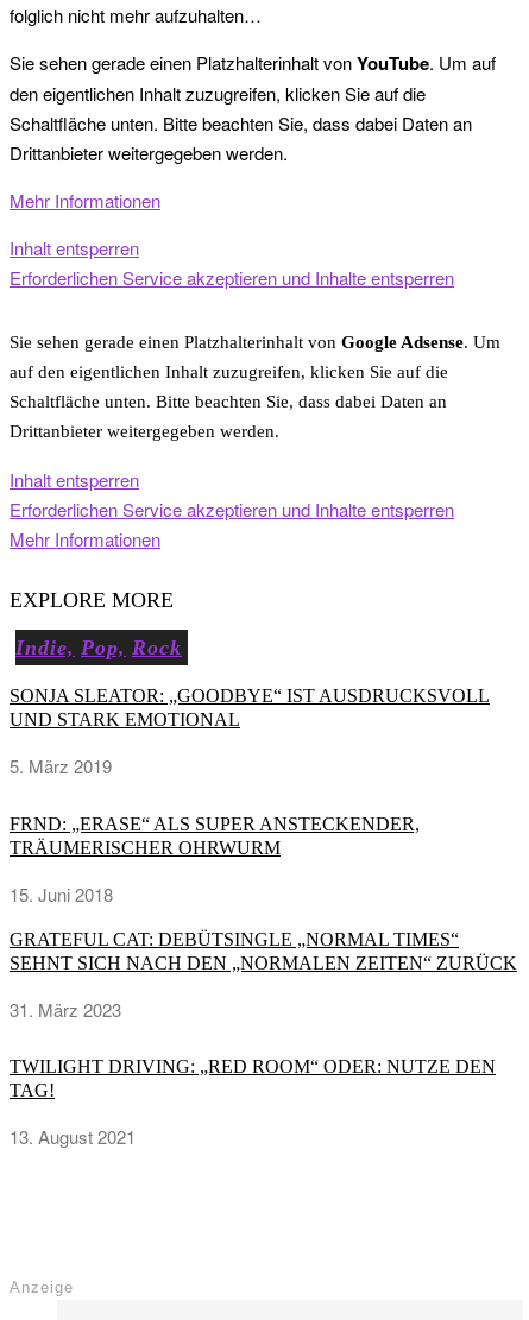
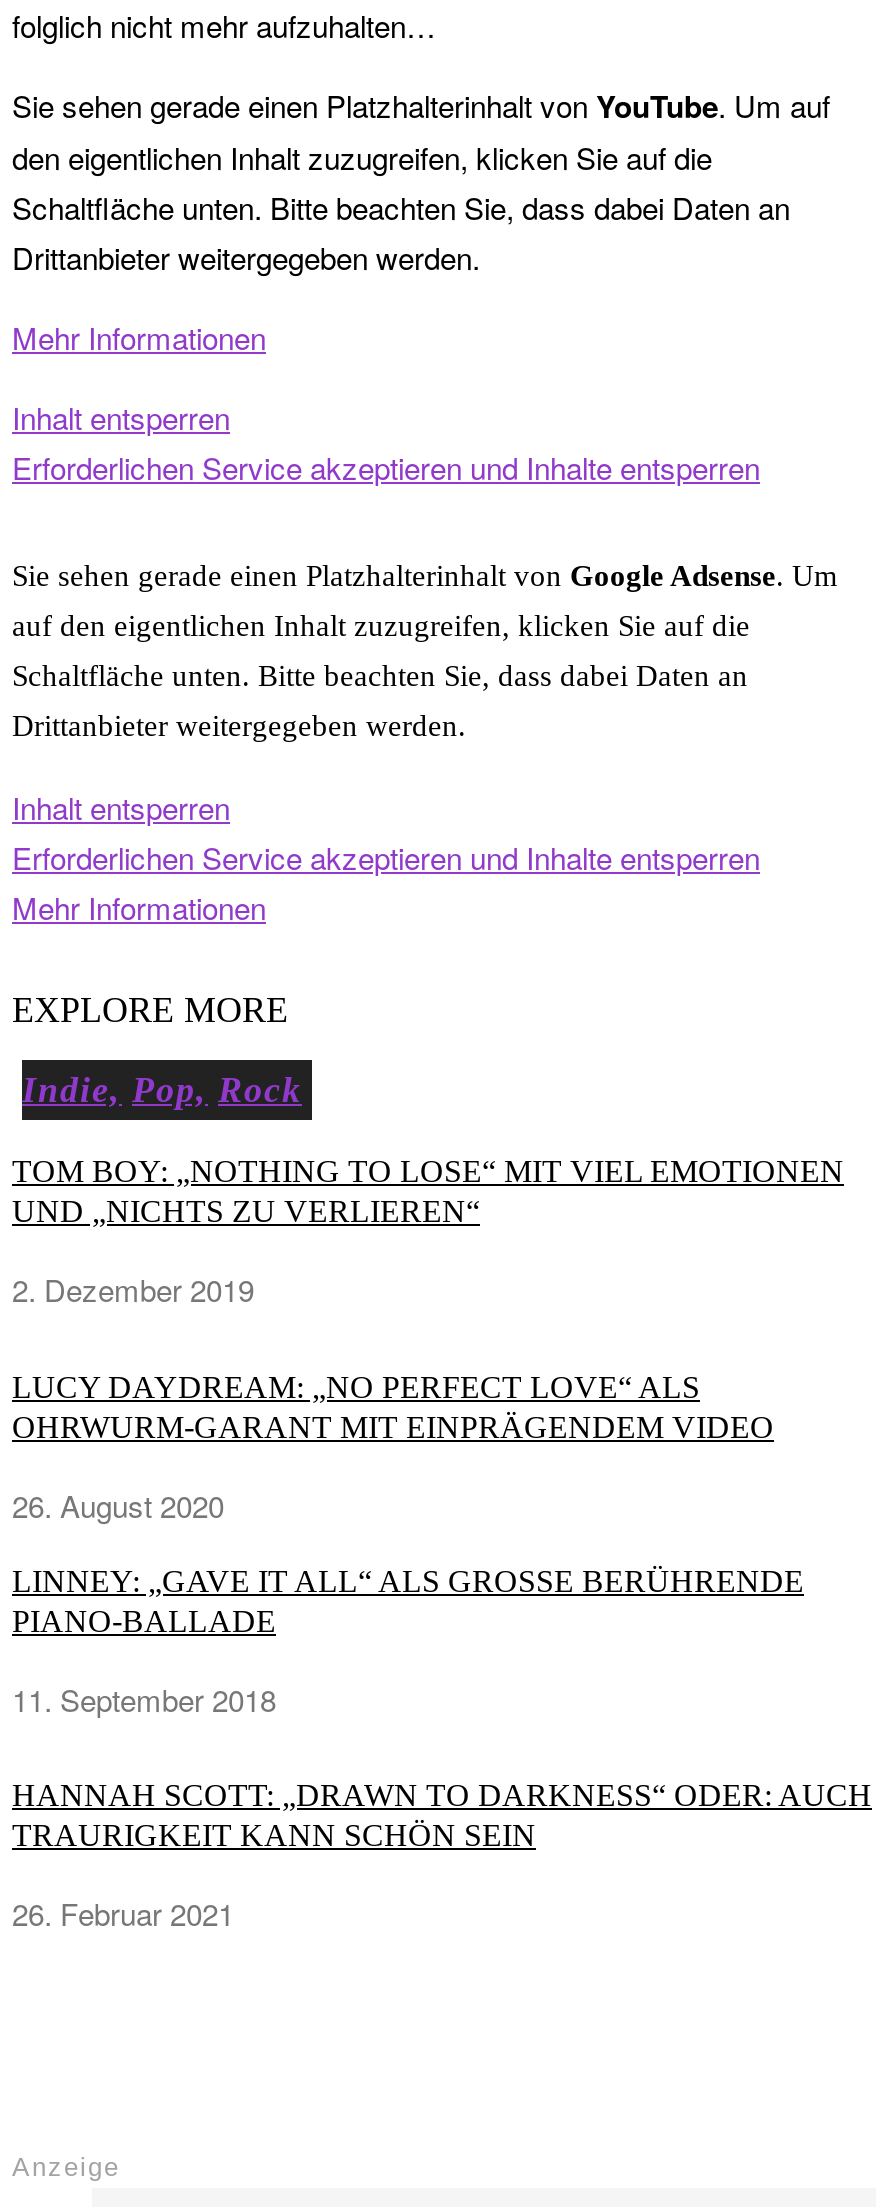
- SONJA SLEATOR: „GOODBYE“ IST AUSDRUCKSVOLL
- UND STARK EMOTIONAL
+ TOM BOY: „NOTHING TO LOSE“ MIT VIEL EMOTIONEN
+ UND „NICHTS ZU VERLIEREN“

- 5. März 2019
+ 2. Dezember 2019

- FRND: „ERASE“ ALS SUPER ANSTECKENDER,
- TRÄUMERISCHER OHRWURM
+ LUCY DAYDREAM: „NO PERFECT LOVE“ ALS
+ OHRWURM-GARANT MIT EINPRÄGENDEM VIDEO

- 15. Juni 2018
+ 26. August 2020

- GRATEFUL CAT: DEBÜTSINGLE „NORMAL TIMES“
- SEHNT SICH NACH DEN „NORMALEN ZEITEN“ ZURÜCK
+ LINNEY: „GAVE IT ALL“ ALS GROSSE BERÜHRENDE P
+ IANO-BALLADE

- 31. März 2023
+ 11. September 2018

- TWILIGHT DRIVING: „RED ROOM“ ODER: NUTZE DEN
- TAG!
+ HANNAH SCOTT: „DRAWN TO DARKNESS“ ODER: AUCH
+ TRAURIGKEIT KANN SCHÖN SEIN

- 13. August 2021
+ 26. Februar 2021
